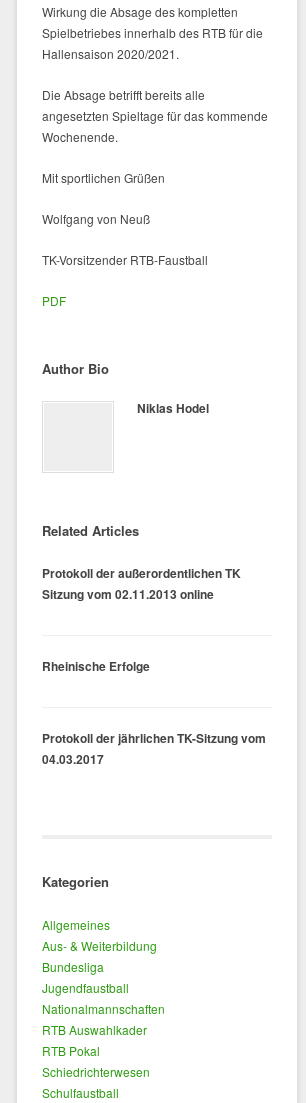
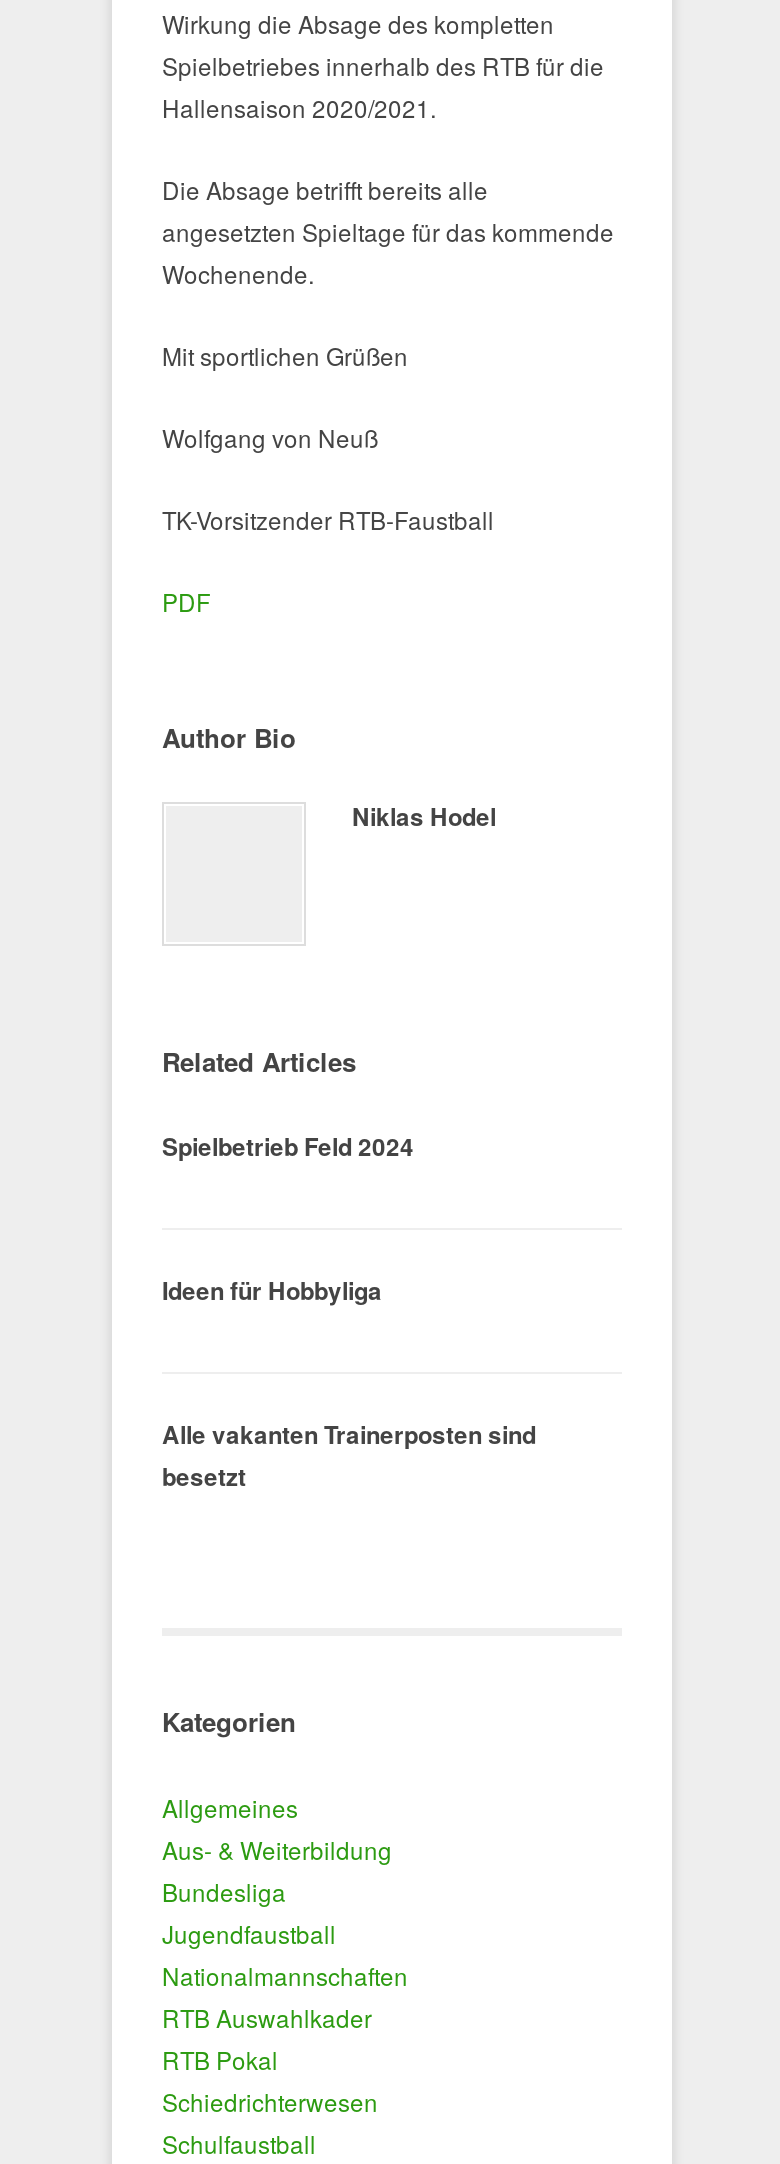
- Protokoll der außerordentlichen TK
- Sitzung vom 02.11.2013 online
+ Spielbetrieb Feld 2024

- Rheinische Erfolge
+ Ideen für Hobbyliga

- Protokoll der jährlichen TK-Sitzung vom
- 04.03.2017
+ Alle vakanten Trainerposten sind
+ besetzt
